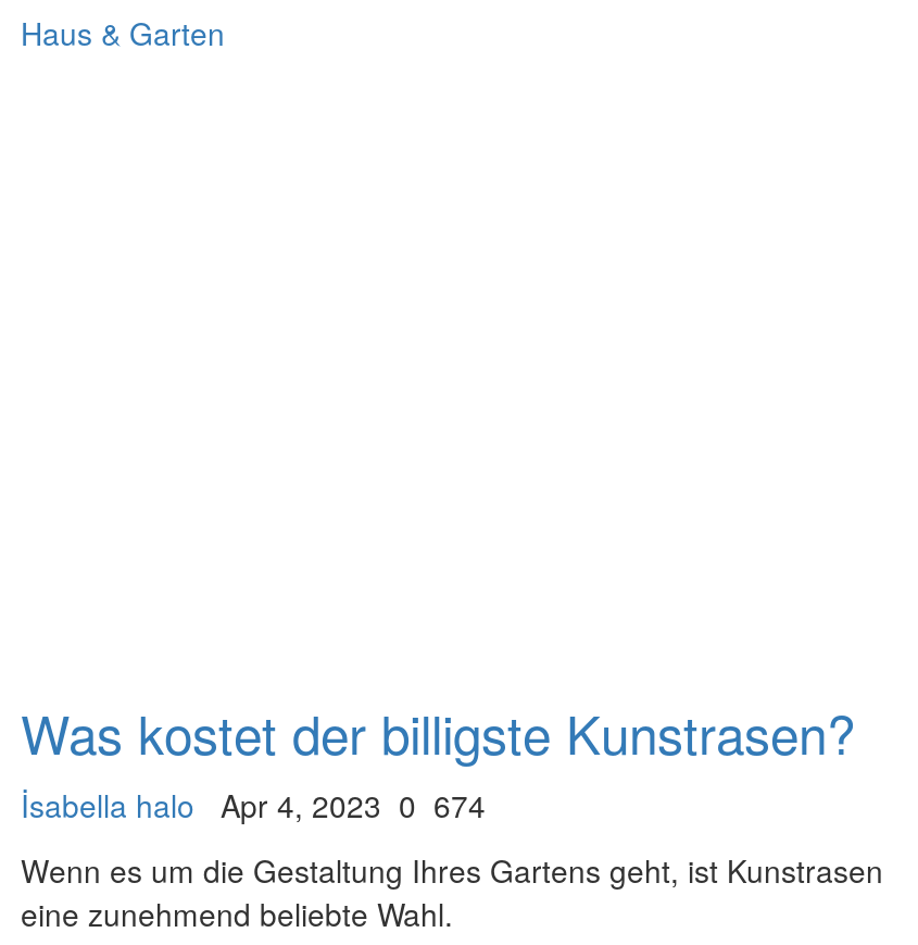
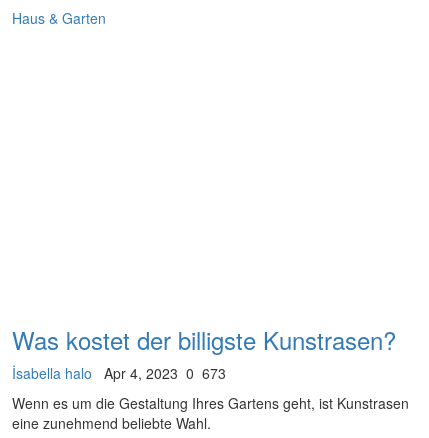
- İsabella halo Apr 4, 2023 0 674
+ İsabella halo Apr 4, 2023 0 673
